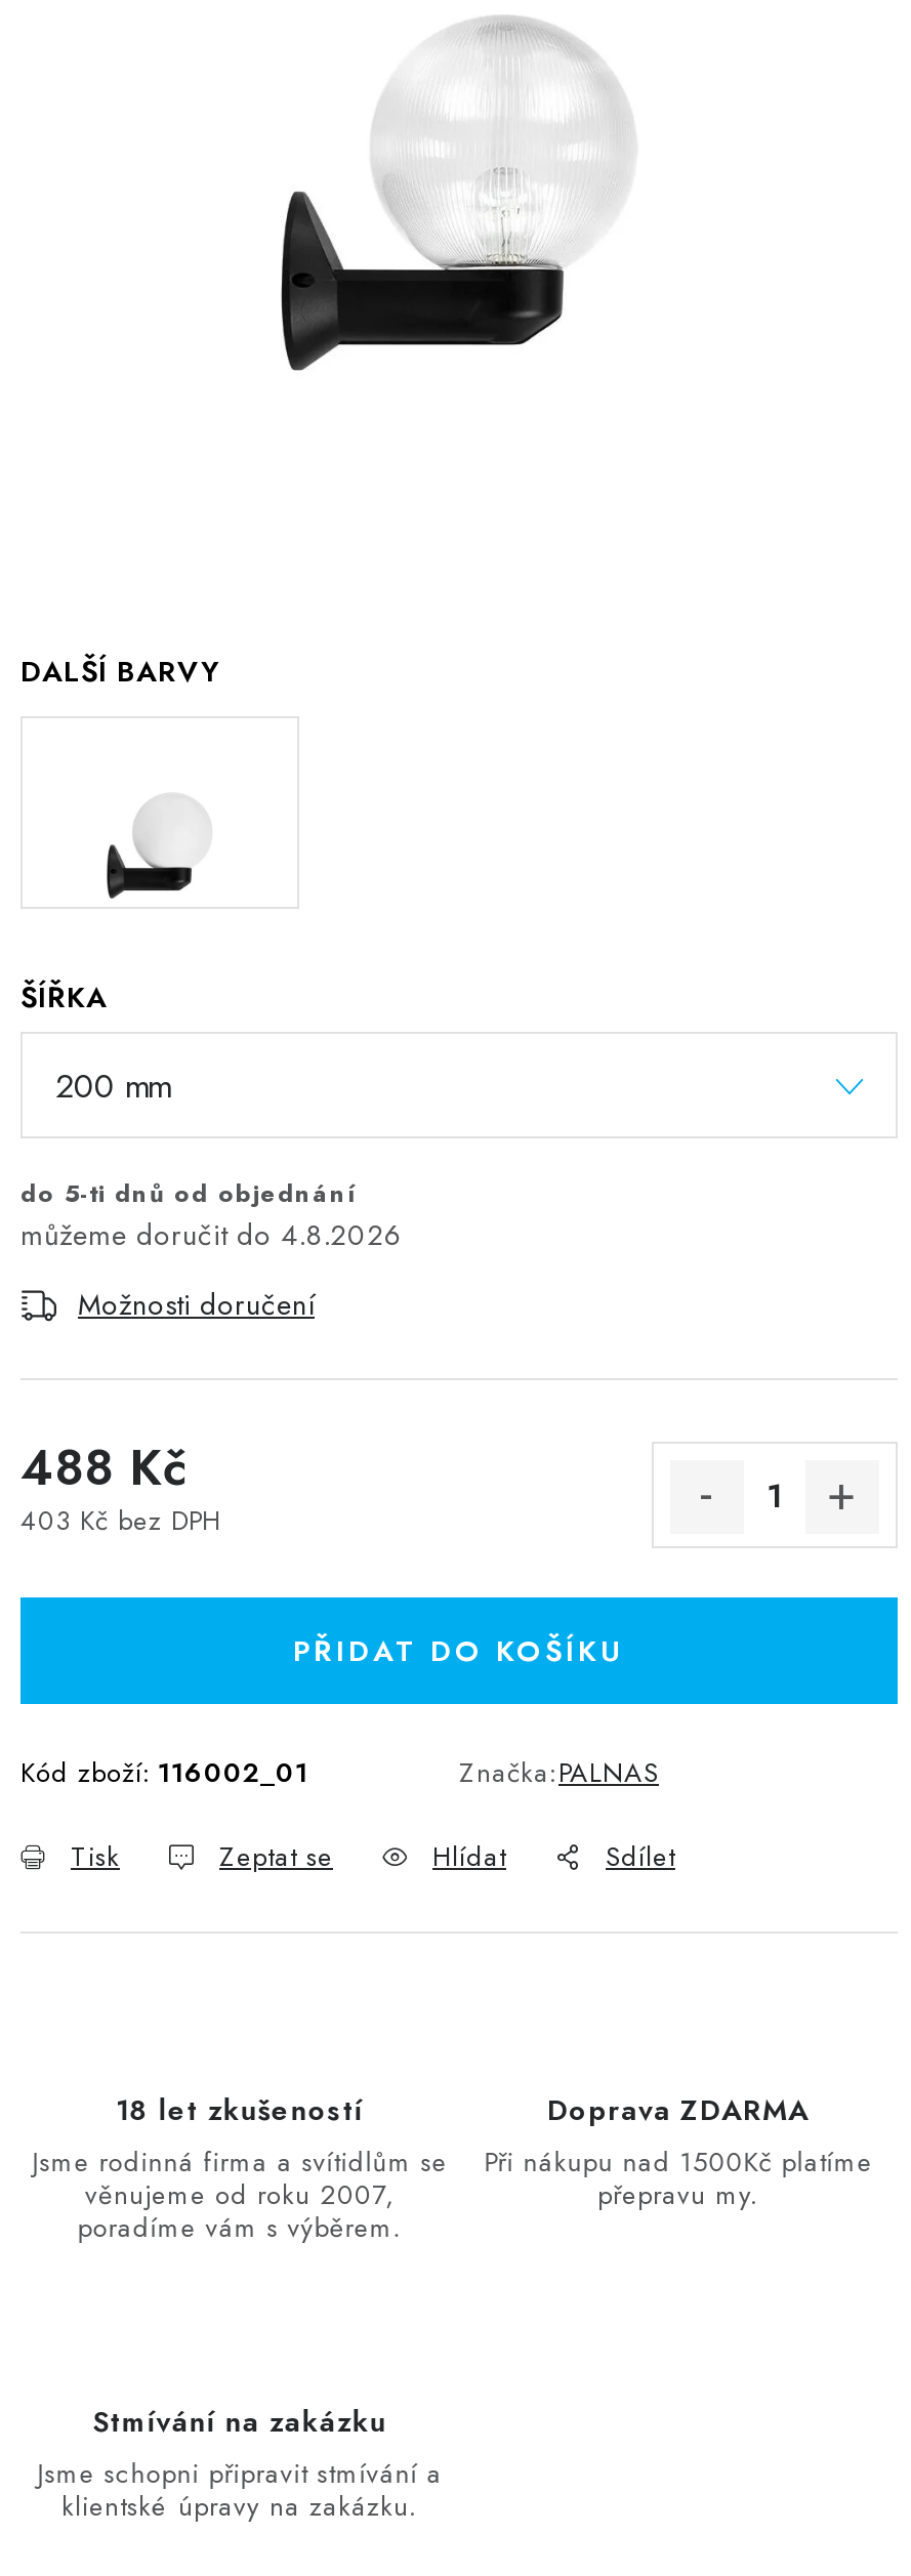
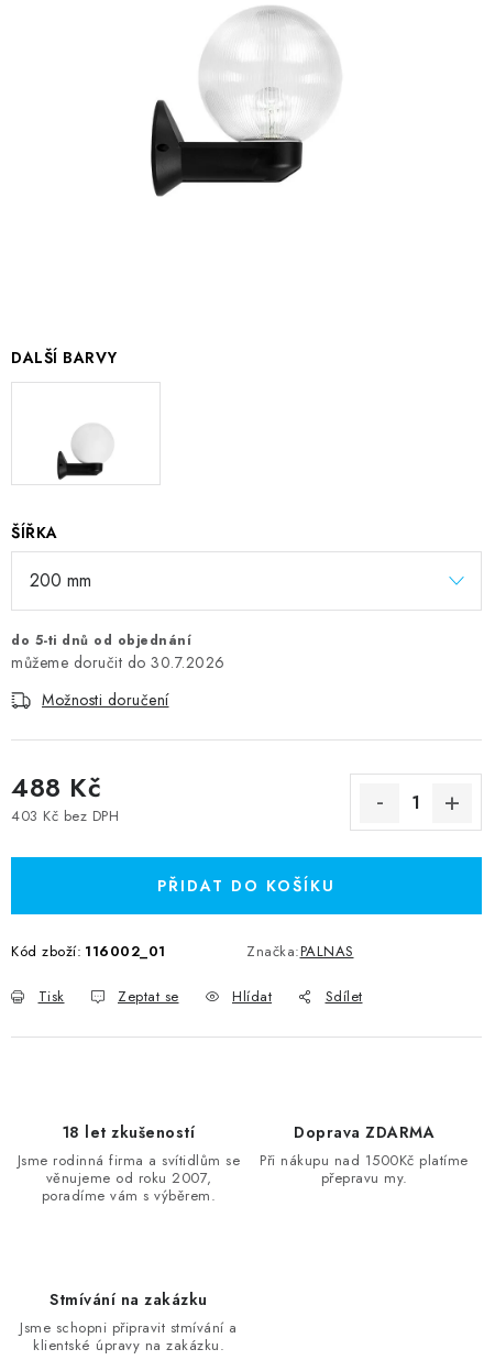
- 4.8.2026
+ 30.7.2026
